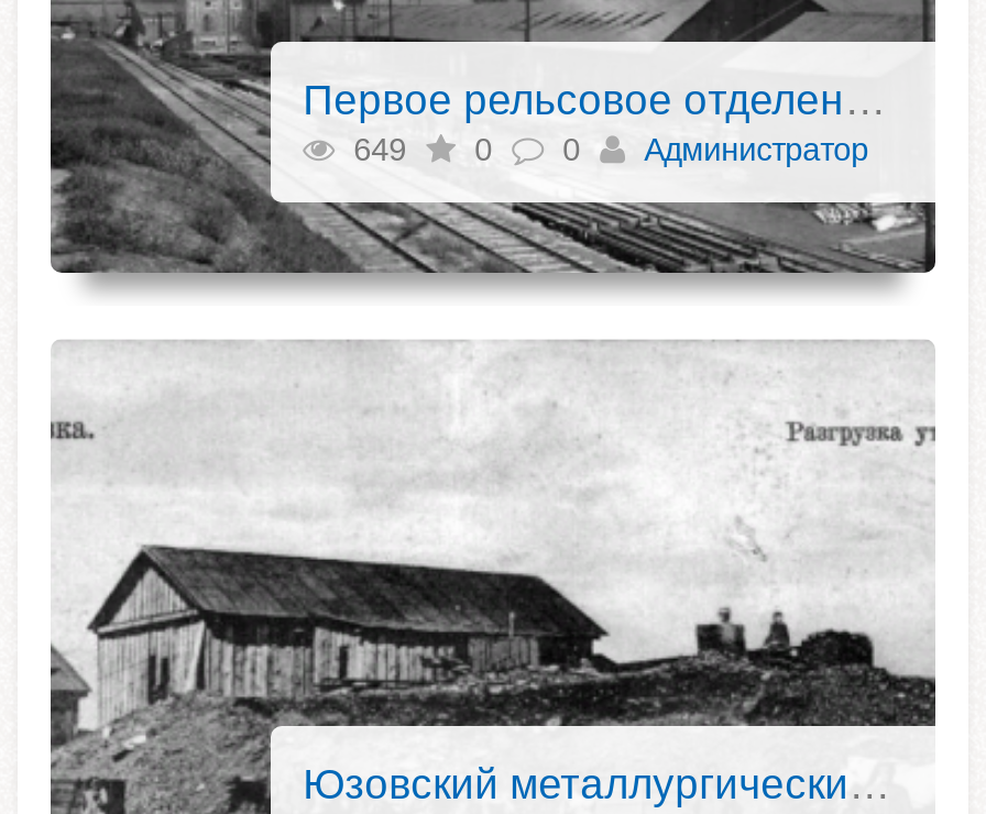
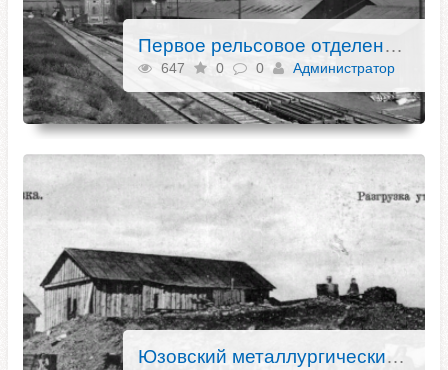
- 649 0 0 Администратор
+ 647 0 0 Администратор
